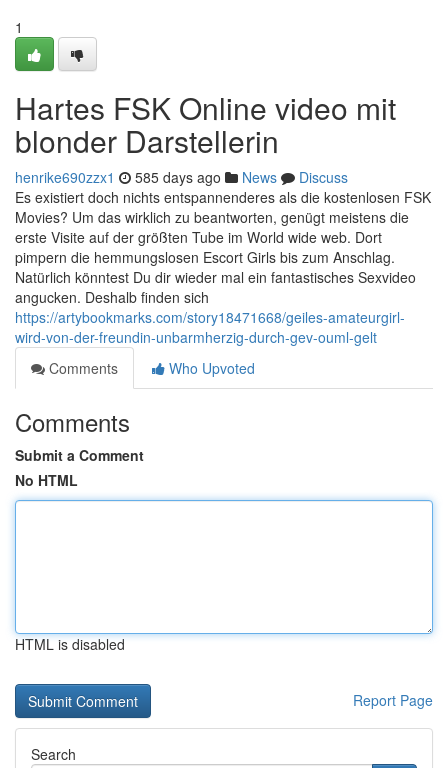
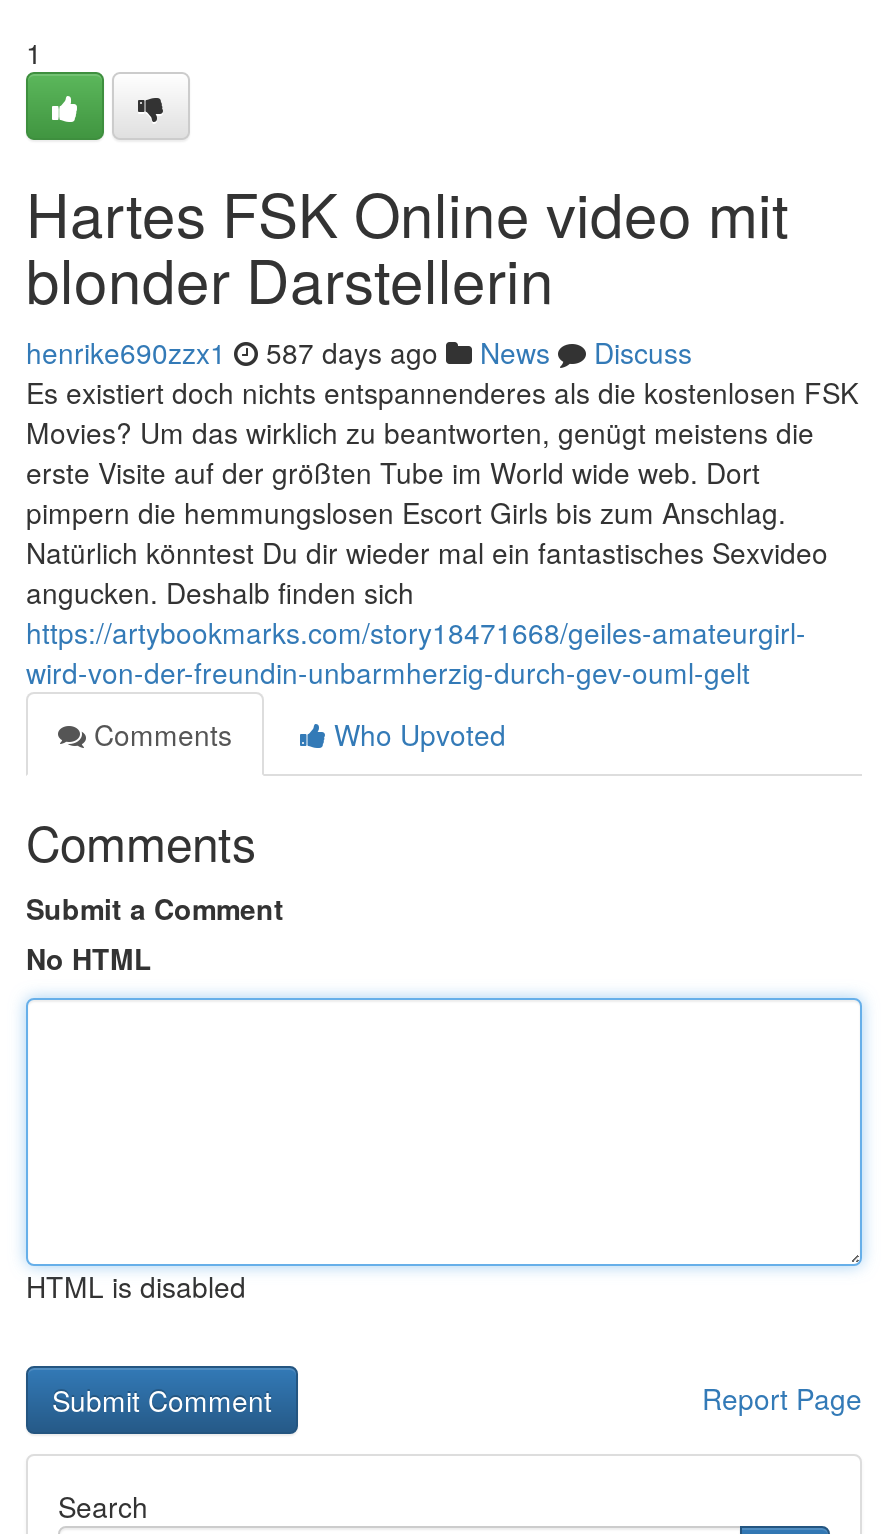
- henrike690zzx1 585 days ago News Discuss
+ henrike690zzx1 587 days ago News Discuss
